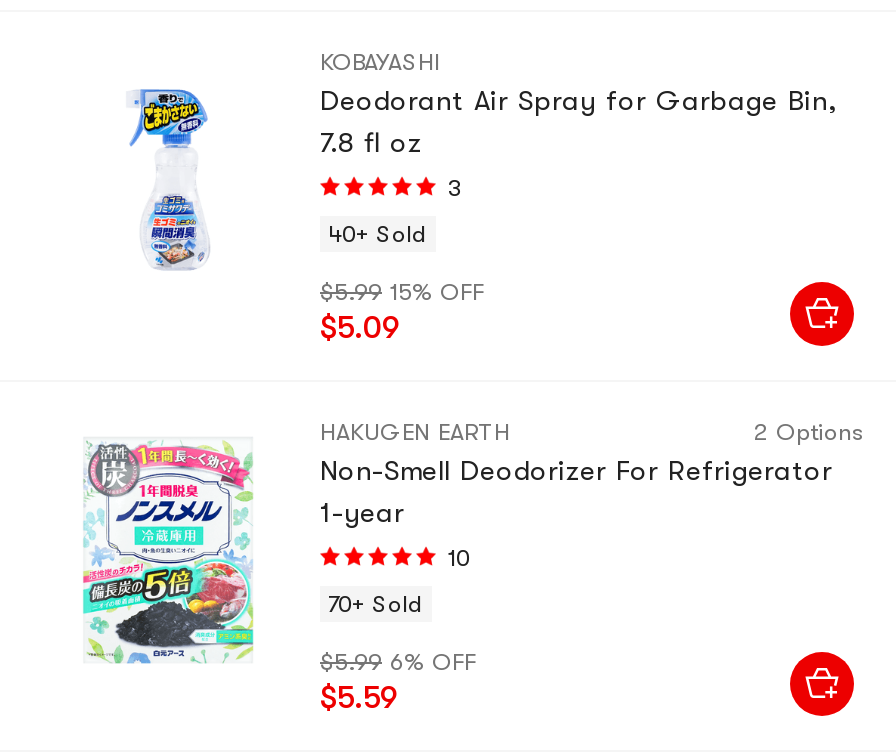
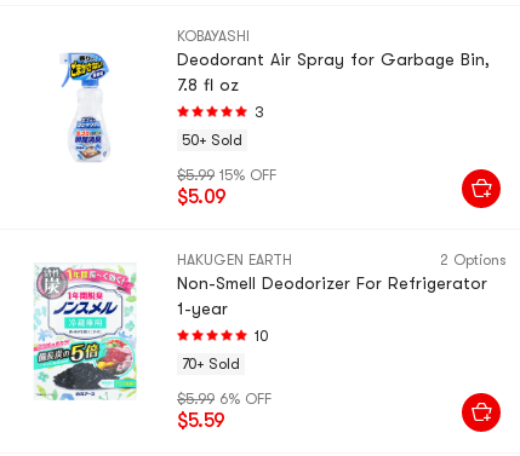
- 40+ Sold
+ 50+ Sold
